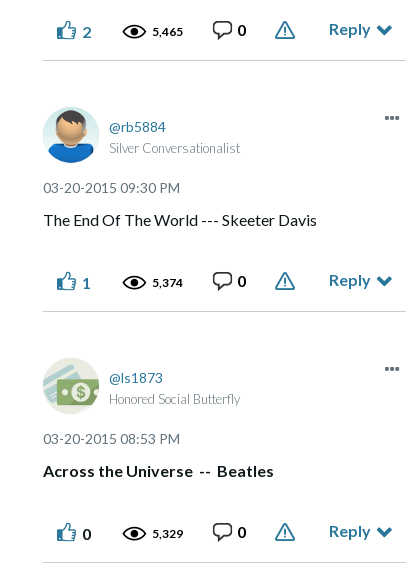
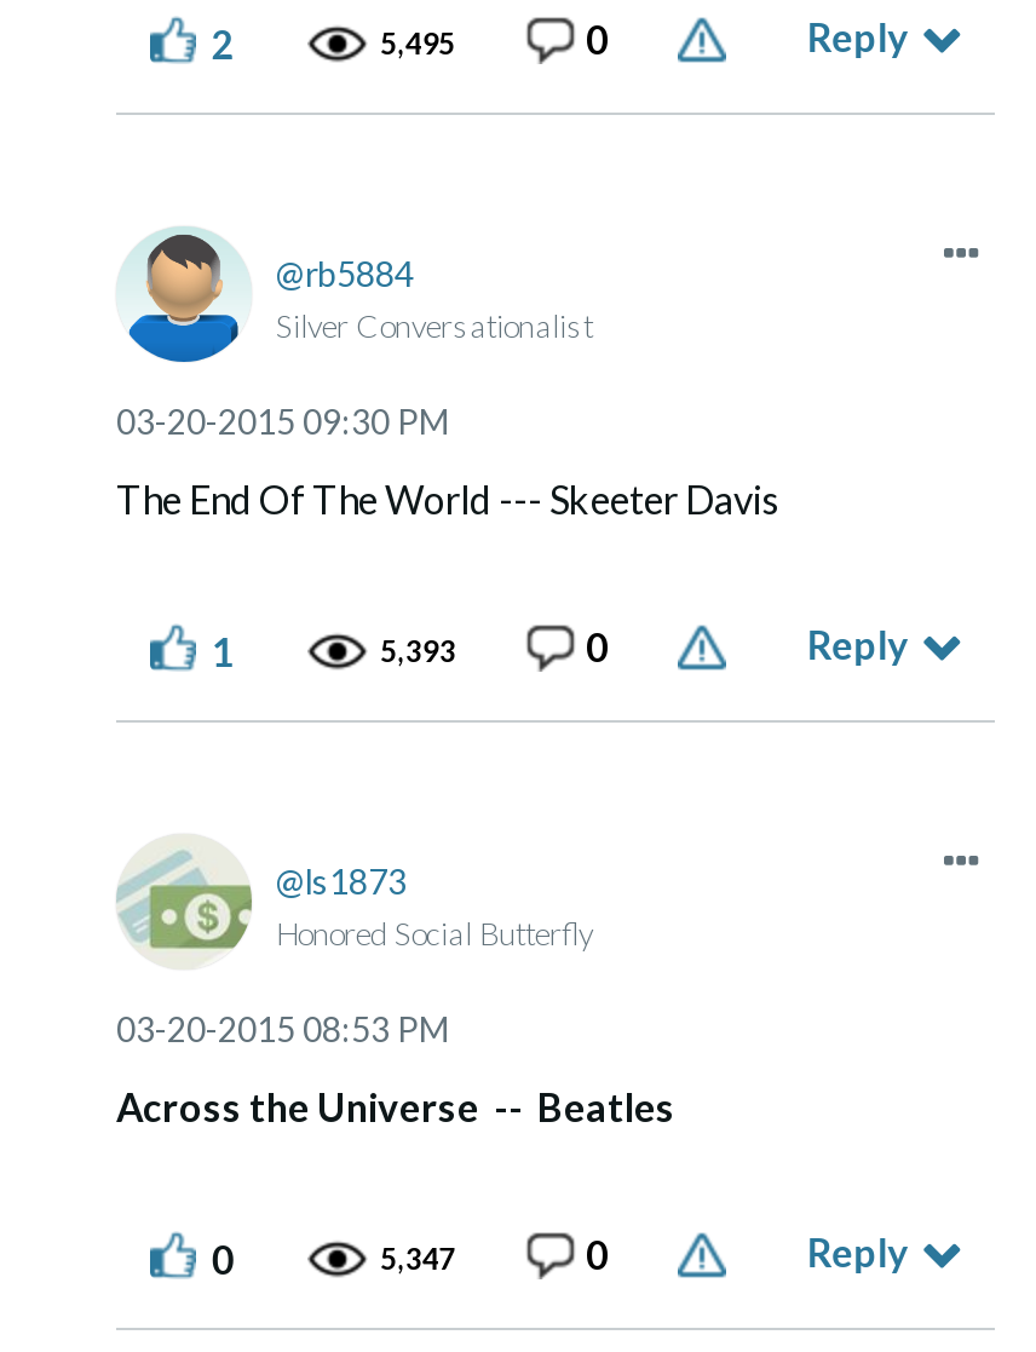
- 5,465
+ 5,495

- 5,374
+ 5,393

- 5,329
+ 5,347
